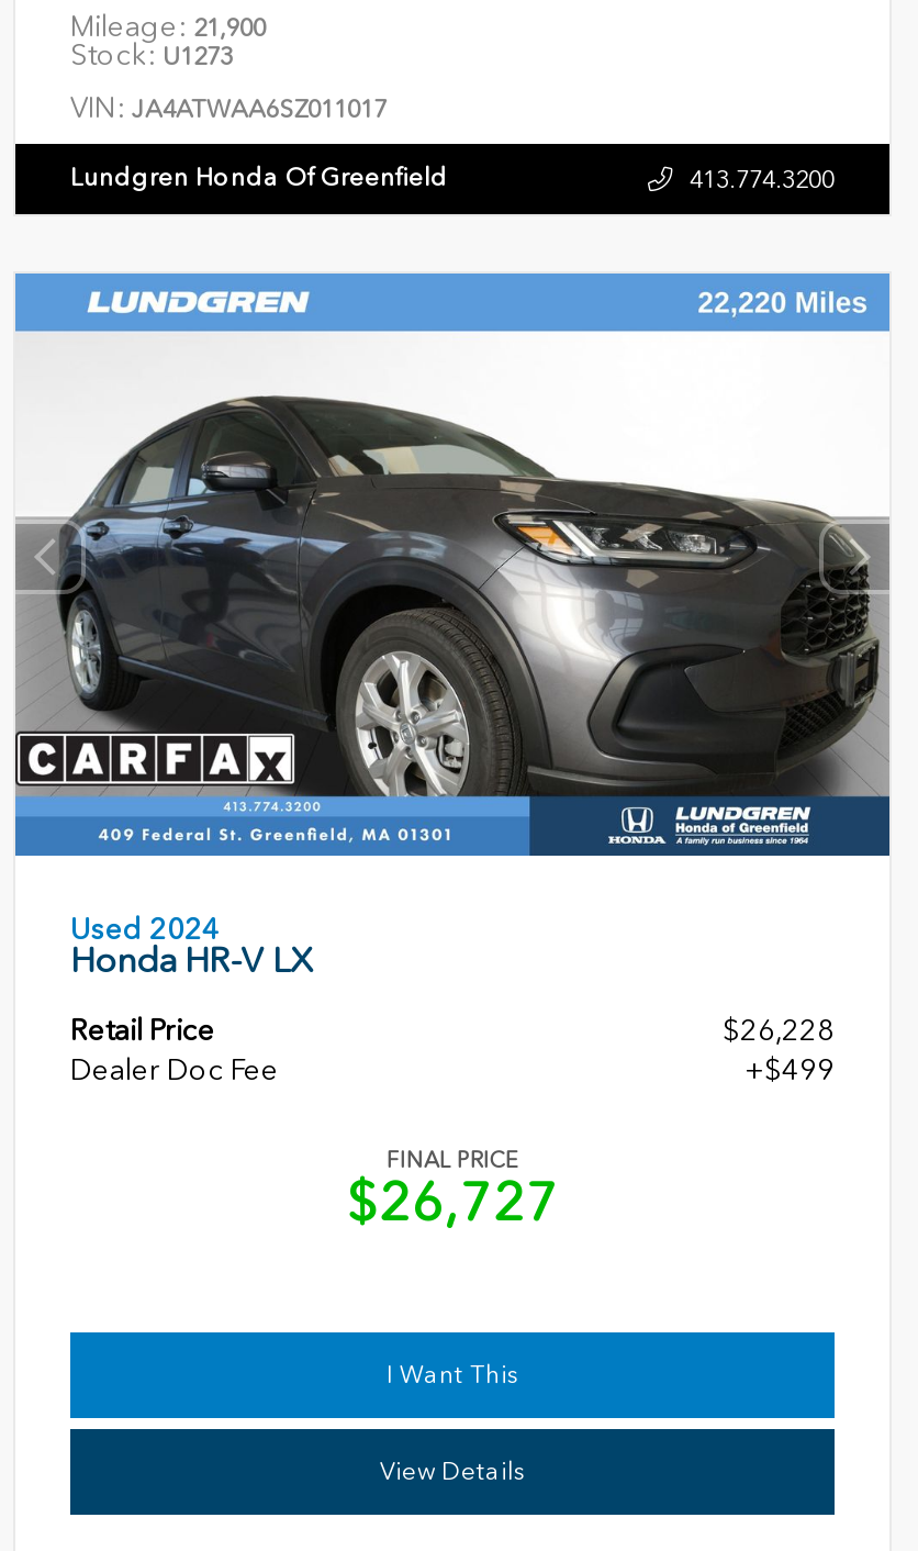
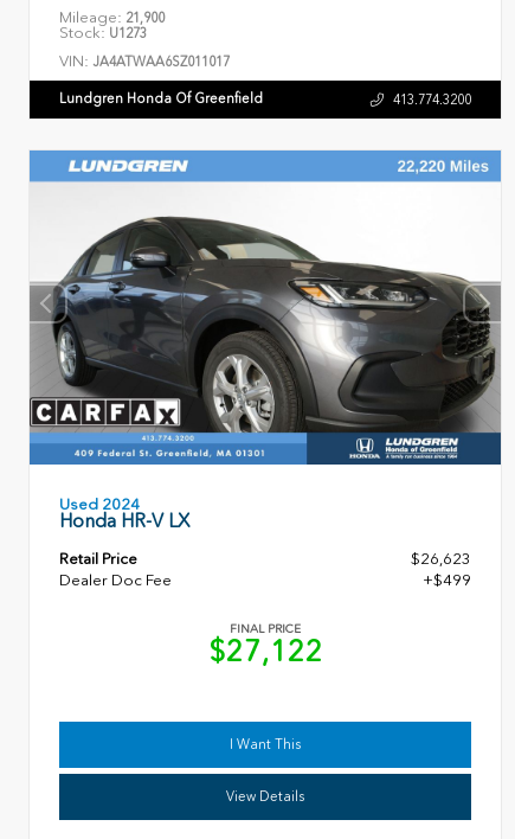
- $26,228
+ $26,623

- $26,727
+ $27,122
